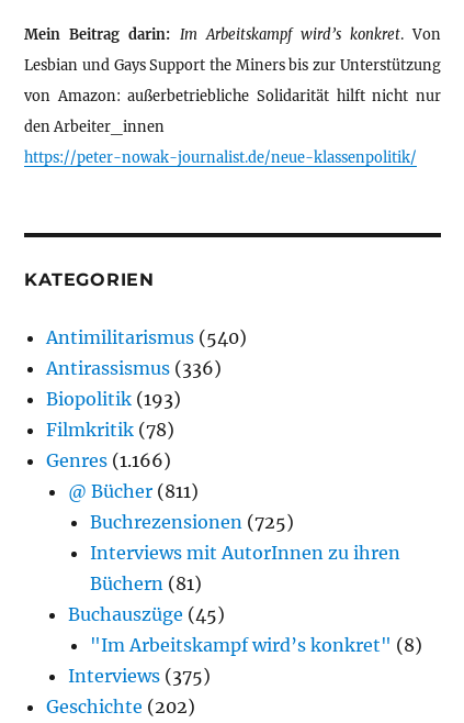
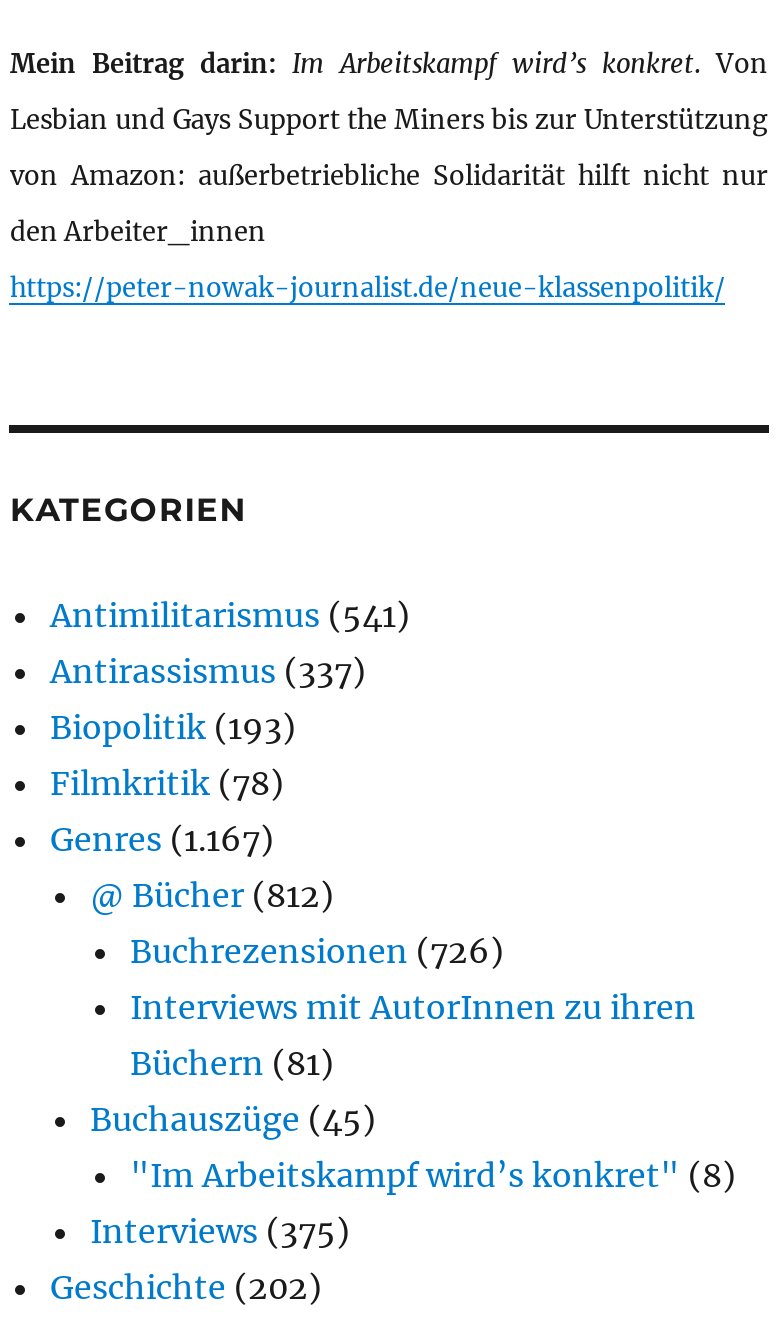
- Antimilitarismus (540)
+ Antimilitarismus (541)

- Antirassismus (336)
+ Antirassismus (337)

- Genres (1.166)
+ Genres (1.167)

- @ Bücher (811)
+ @ Bücher (812)

- Buchrezensionen (725)
+ Buchrezensionen (726)
